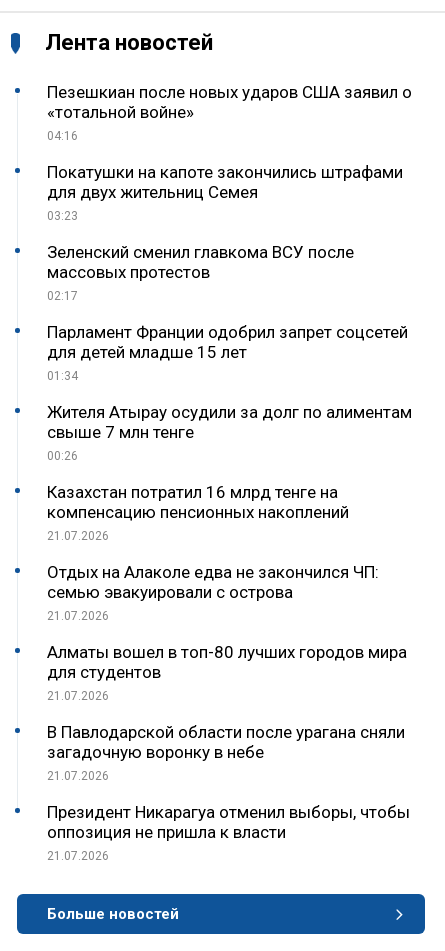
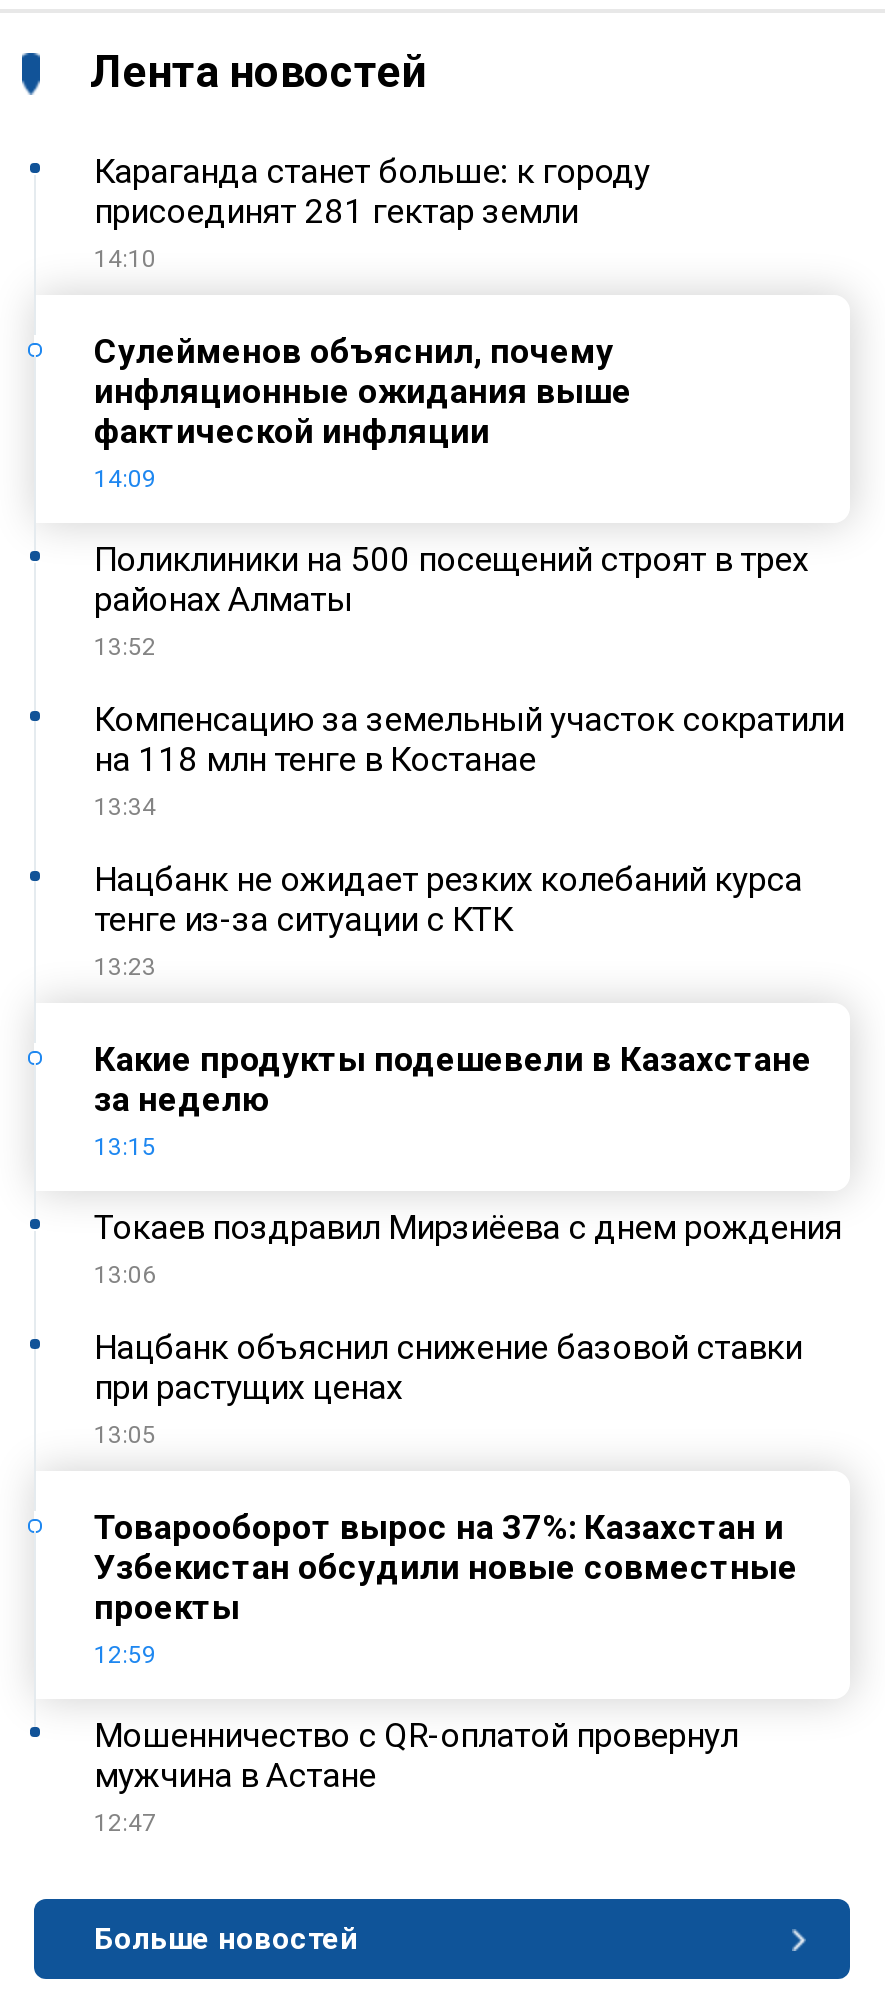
- Пезешкиан после новых ударов США заявил о
- «тотальной войне»
- 04:16
+ Караганда станет больше: к городу
+ присоединят 281 гектар земли
+ 14:10

- Покатушки на капоте закончились штрафами
- для двух жительниц Семея
- 03:23
+ Сулейменов объяснил, почему
+ инфляционные ожидания выше
+ фактической инфляции
+ 14:09

- Зеленский сменил главкома ВСУ после
- массовых протестов
- 02:17
+ Поликлиники на 500 посещений строят в трех
+ районах Алматы
+ 13:52

- Парламент Франции одобрил запрет соцсетей
- для детей младше 15 лет
- 01:34
+ Компенсацию за земельный участок сократили
+ на 118 млн тенге в Костанае
+ 13:34

- Жителя Атырау осудили за долг по алиментам
- свыше 7 млн тенге
- 00:26
+ Нацбанк не ожидает резких колебаний курса
+ тенге из-за ситуации с КТК
+ 13:23

- Казахстан потратил 16 млрд тенге на
- компенсацию пенсионных накоплений
- 21.07.2026
+ Какие продукты подешевели в Казахстане
+ за неделю
+ 13:15

- Отдых на Алаколе едва не закончился ЧП:
- семью эвакуировали с острова
- 21.07.2026
+ Токаев поздравил Мирзиёева с днем рождения
+ 13:06

- Алматы вошел в топ-80 лучших городов мира
- для студентов
- 21.07.2026
+ Нацбанк объяснил снижение базовой ставки
+ при растущих ценах
+ 13:05

- В Павлодарской области после урагана сняли
- загадочную воронку в небе
- 21.07.2026
+ Товарооборот вырос на 37%: Казахстан и
+ Узбекистан обсудили новые совместные
+ проекты
+ 12:59

- Президент Никарагуа отменил выборы, чтобы
- оппозиция не пришла к власти
- 21.07.2026
+ Мошенничество с QR-оплатой провернул
+ мужчина в Астане
+ 12:47
